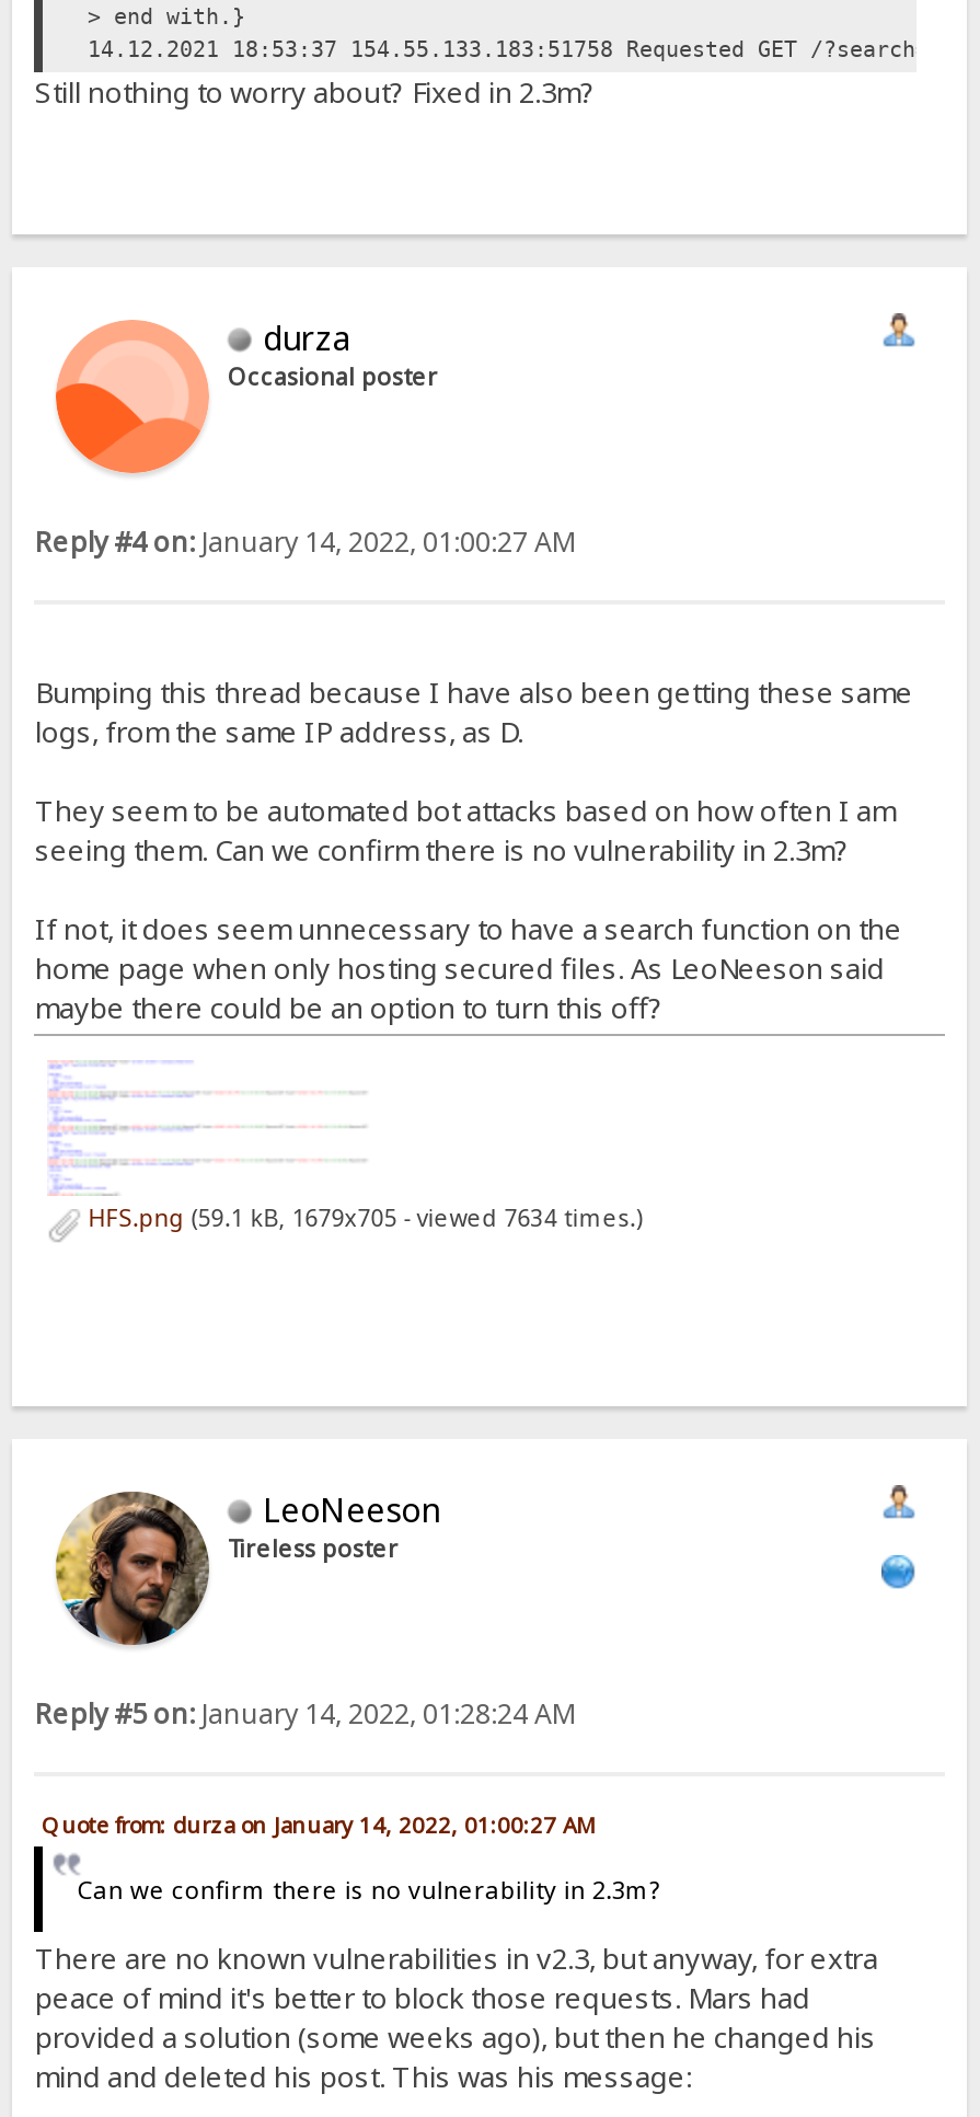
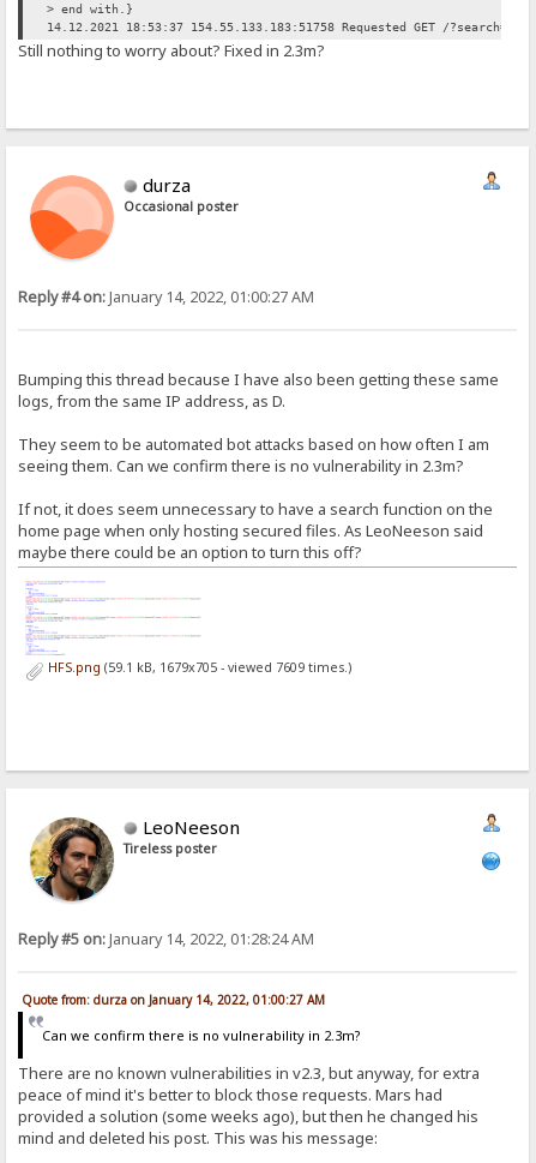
- HFS.png (59.1 kB, 1679x705 - viewed 7634 times.)
+ HFS.png (59.1 kB, 1679x705 - viewed 7609 times.)
